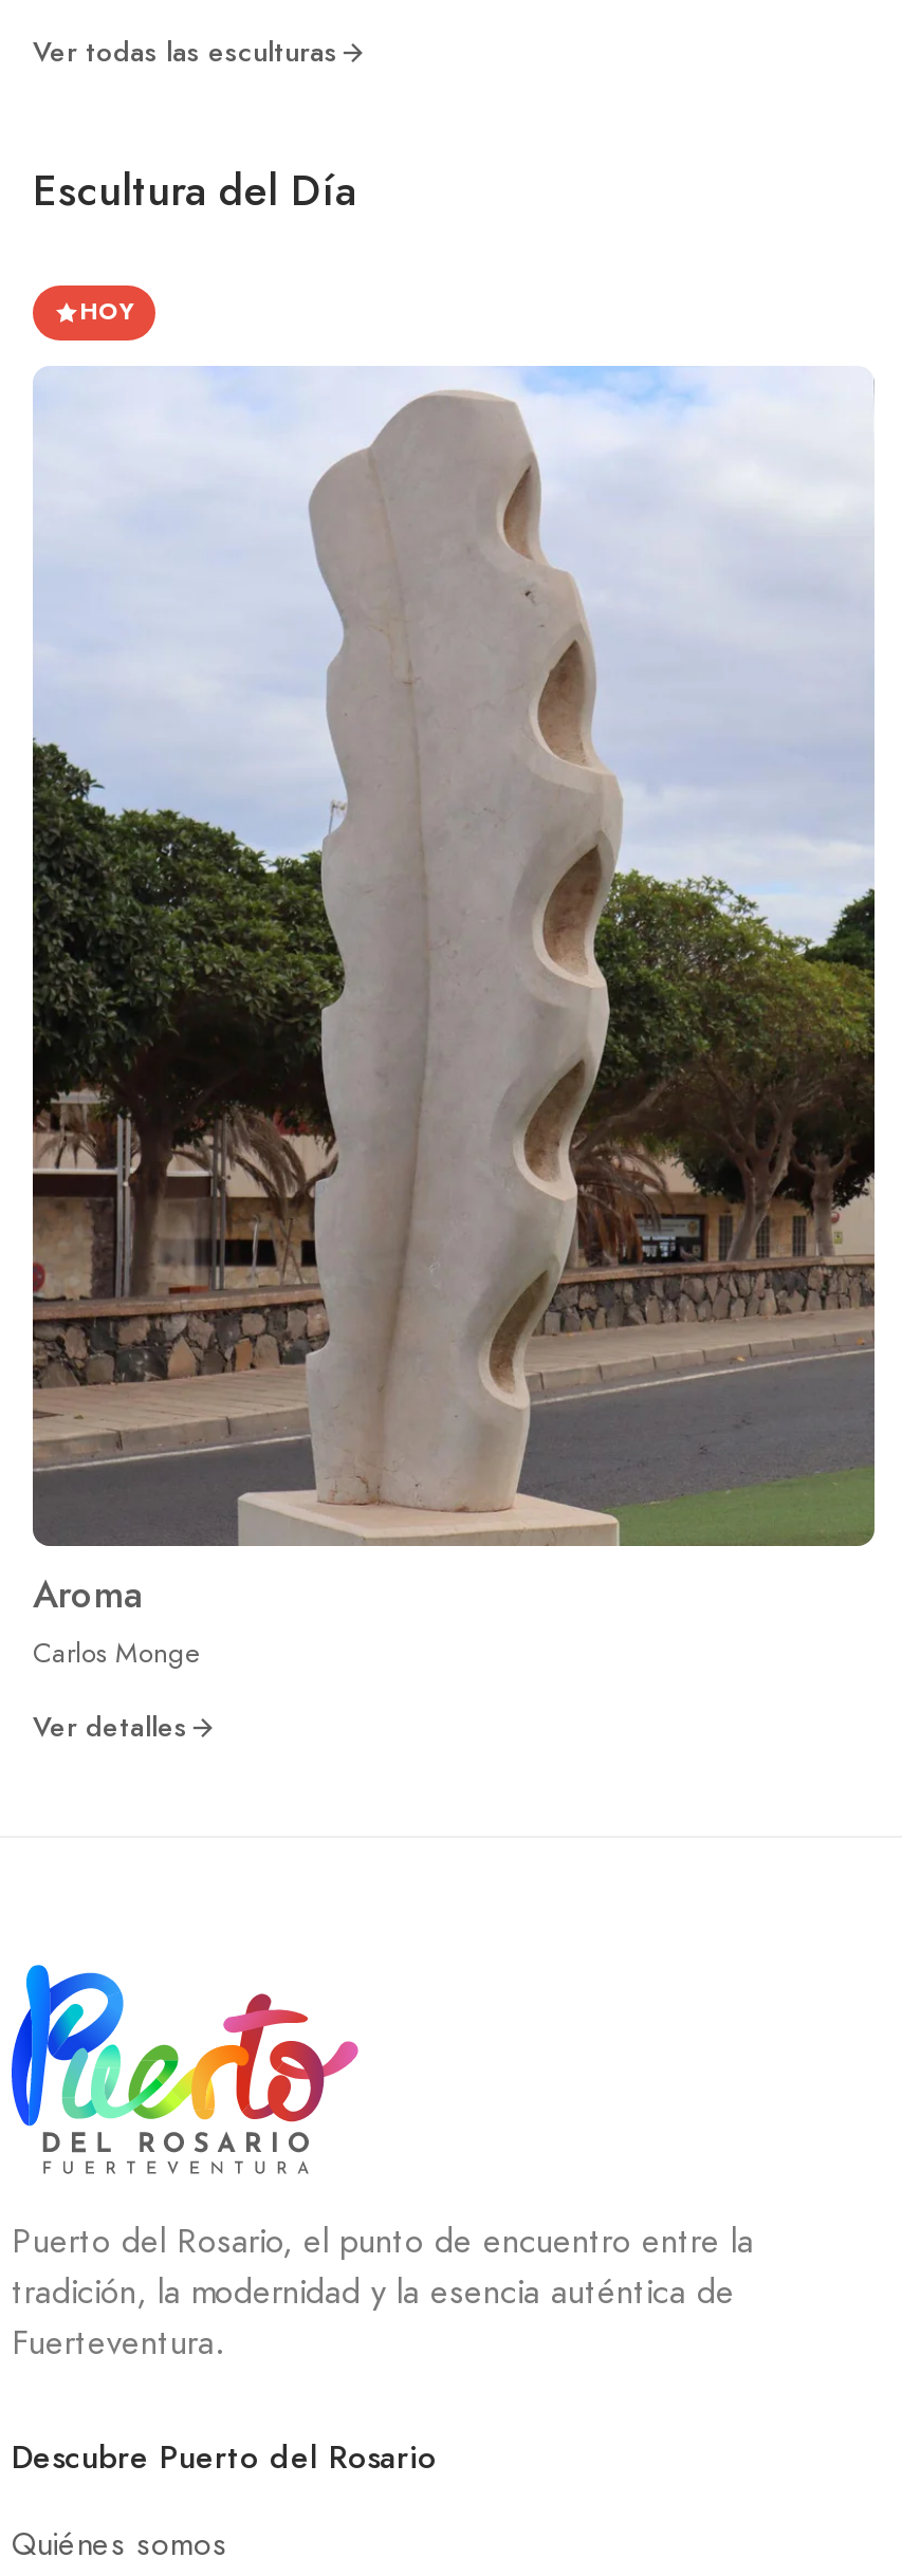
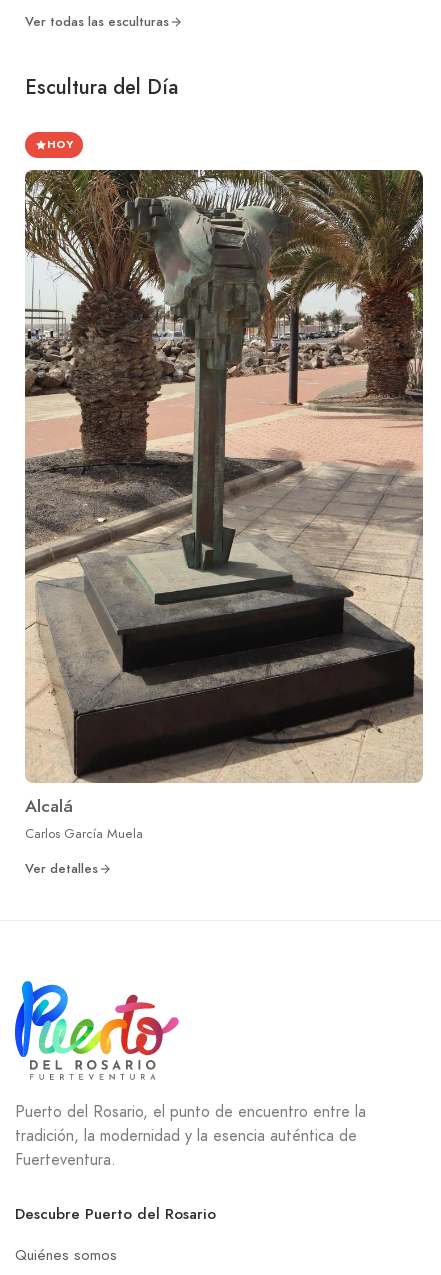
- [image]
- Aroma
- Carlos Monge
+ [image]
+ Alcalá
+ Carlos García Muela
